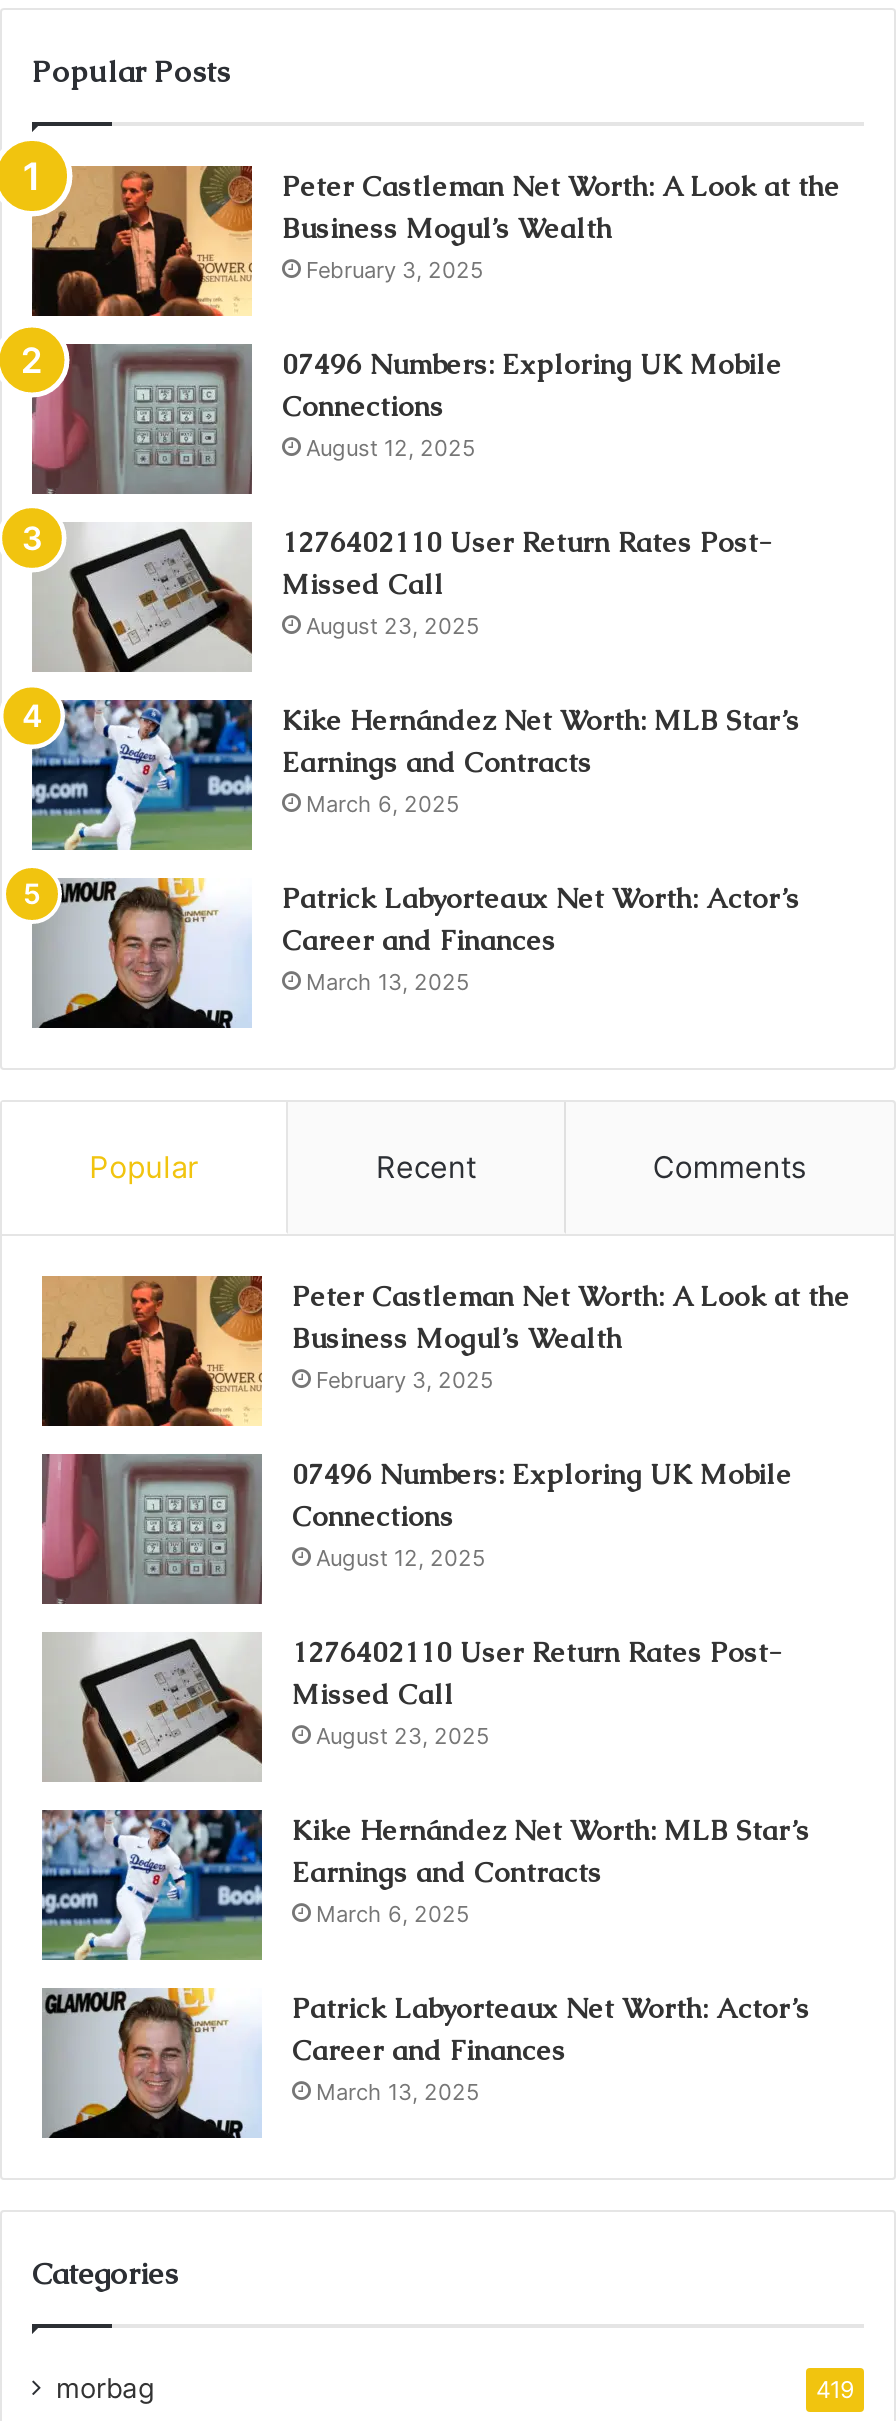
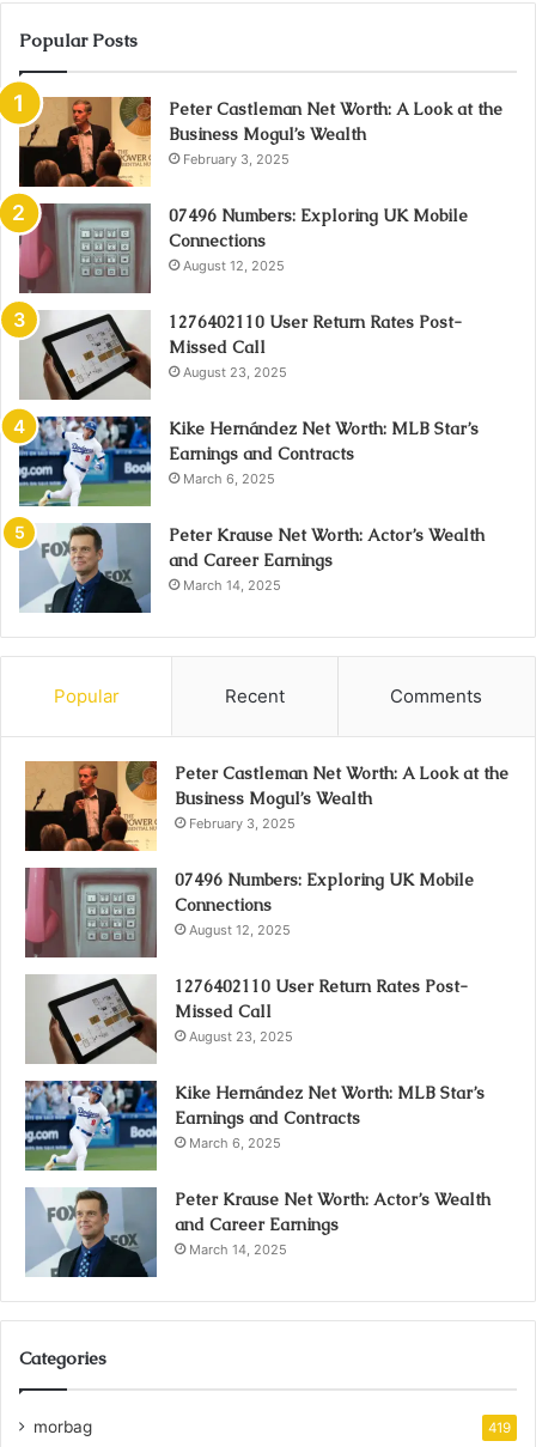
- [image]
- Patrick Labyorteaux Net Worth: Actor’s
- Career and Finances
- March 13, 2025
+ [image]
+ Peter Krause Net Worth: Actor’s Wealth
+ and Career Earnings
+ March 14, 2025

- [image]
- Patrick Labyorteaux Net Worth: Actor’s
- Career and Finances
- March 13, 2025
+ [image]
+ Peter Krause Net Worth: Actor’s Wealth
+ and Career Earnings
+ March 14, 2025
